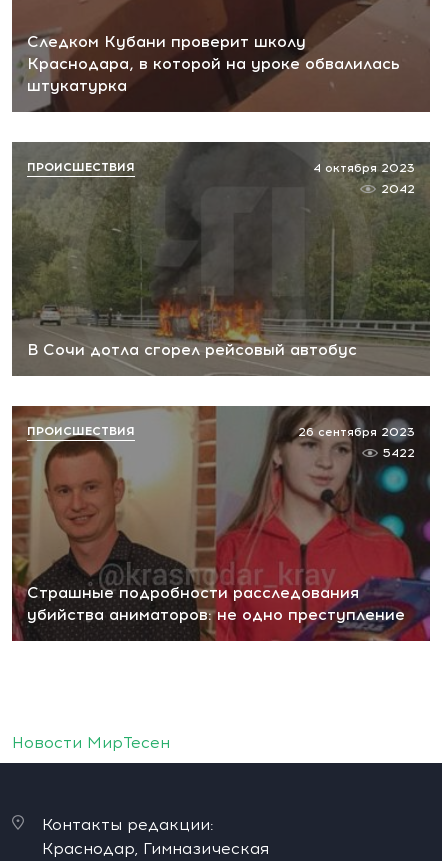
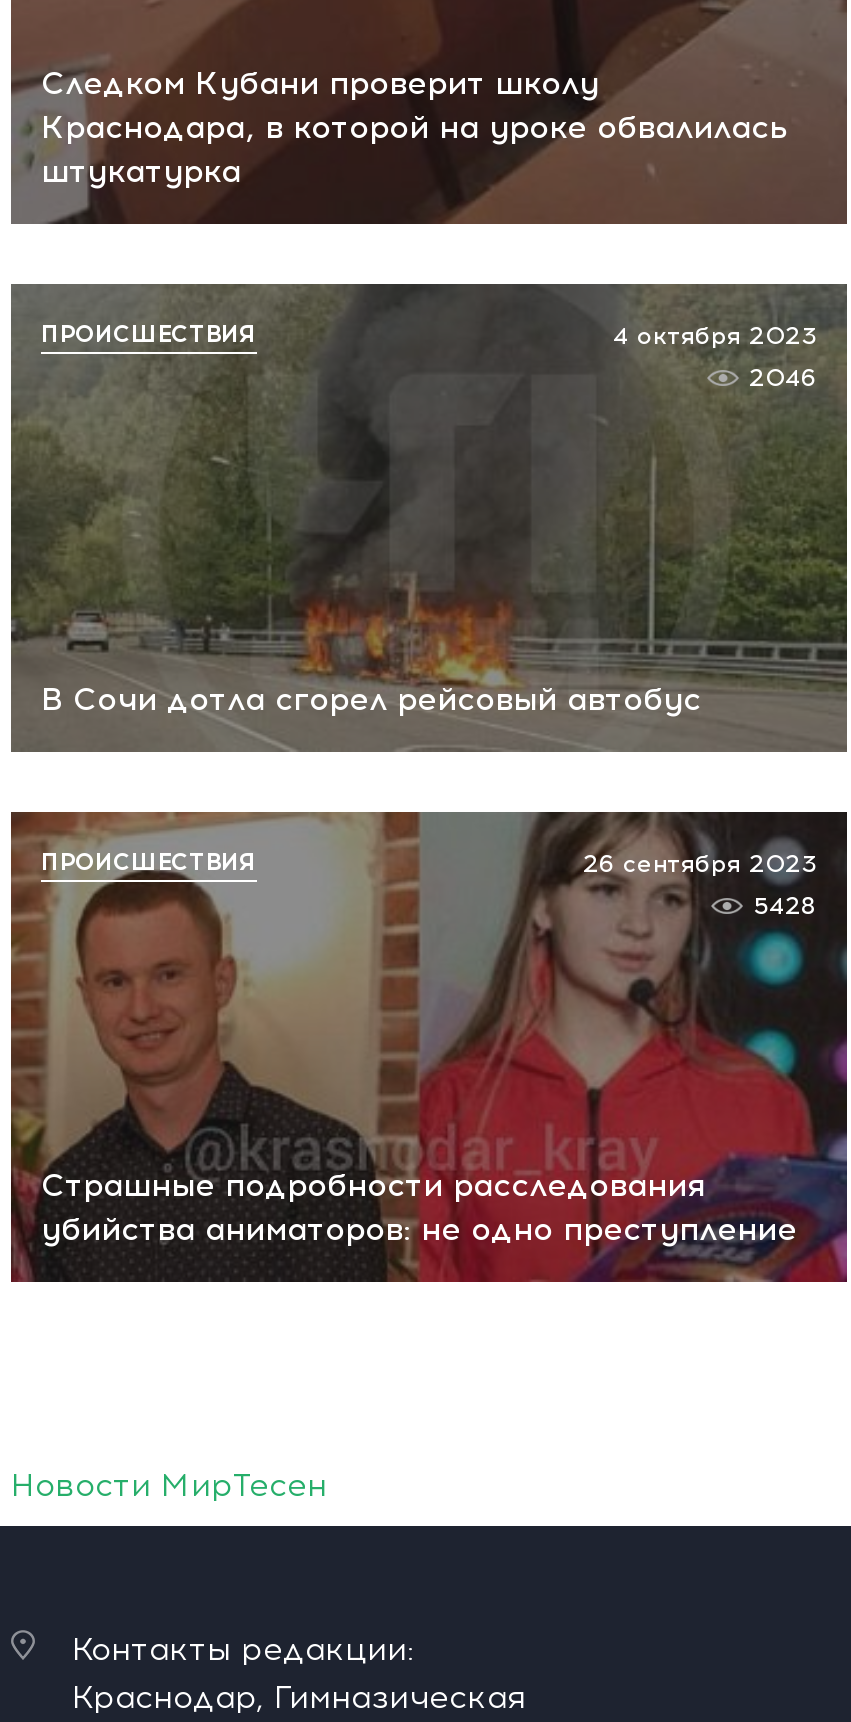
- 2042
+ 2046

- 5422
+ 5428
